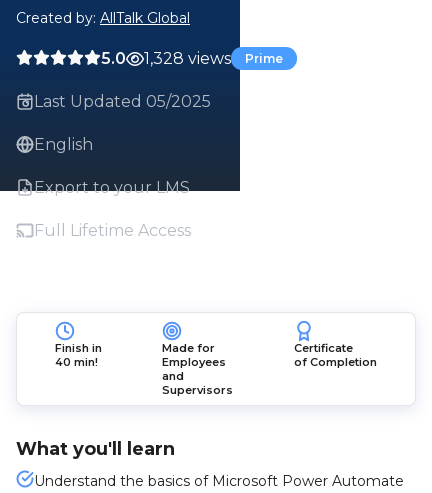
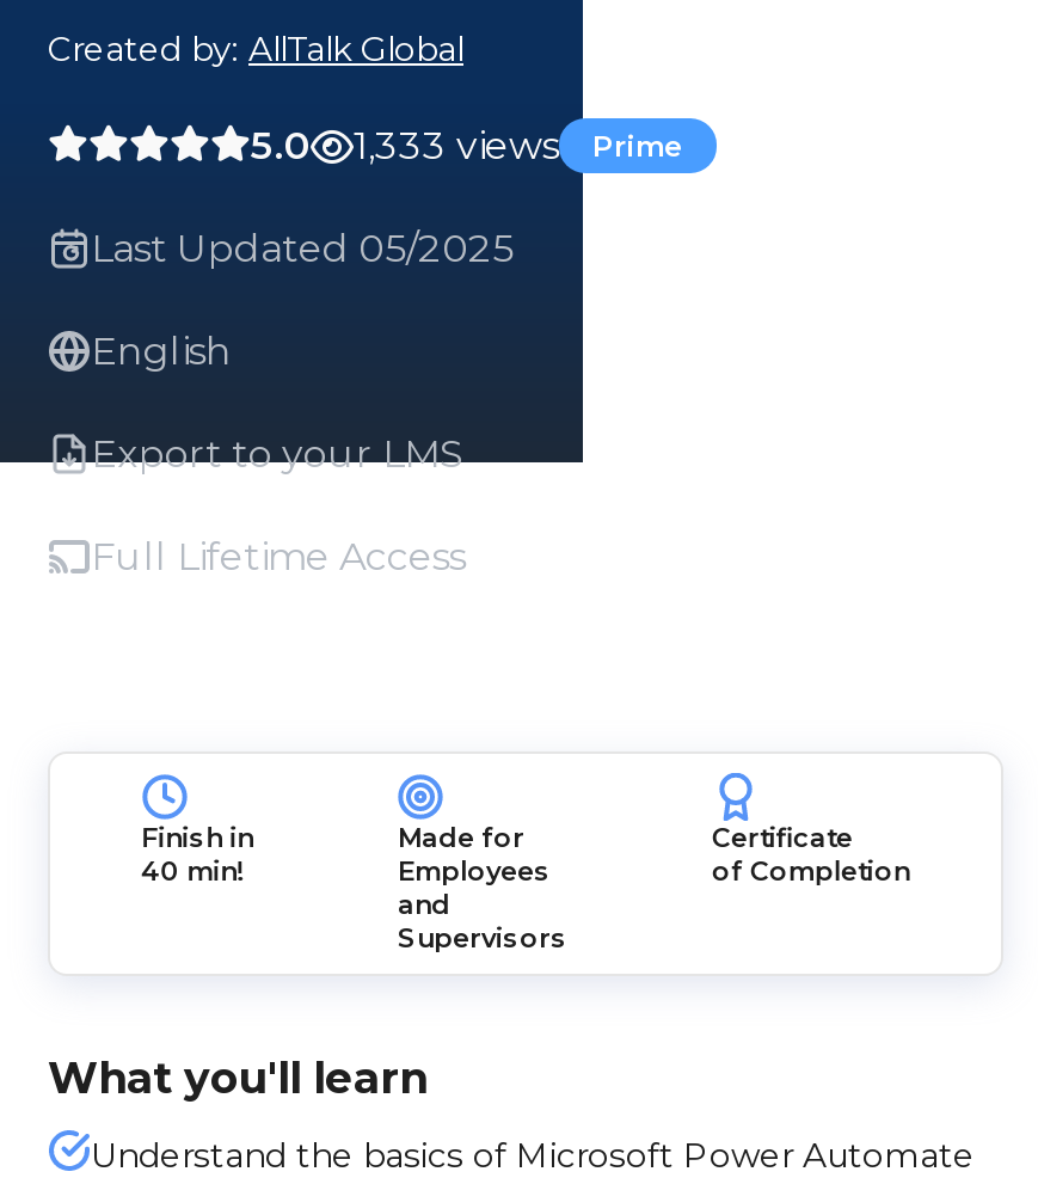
- 5.0 1,328 views Prime
+ 5.0 1,333 views Prime
